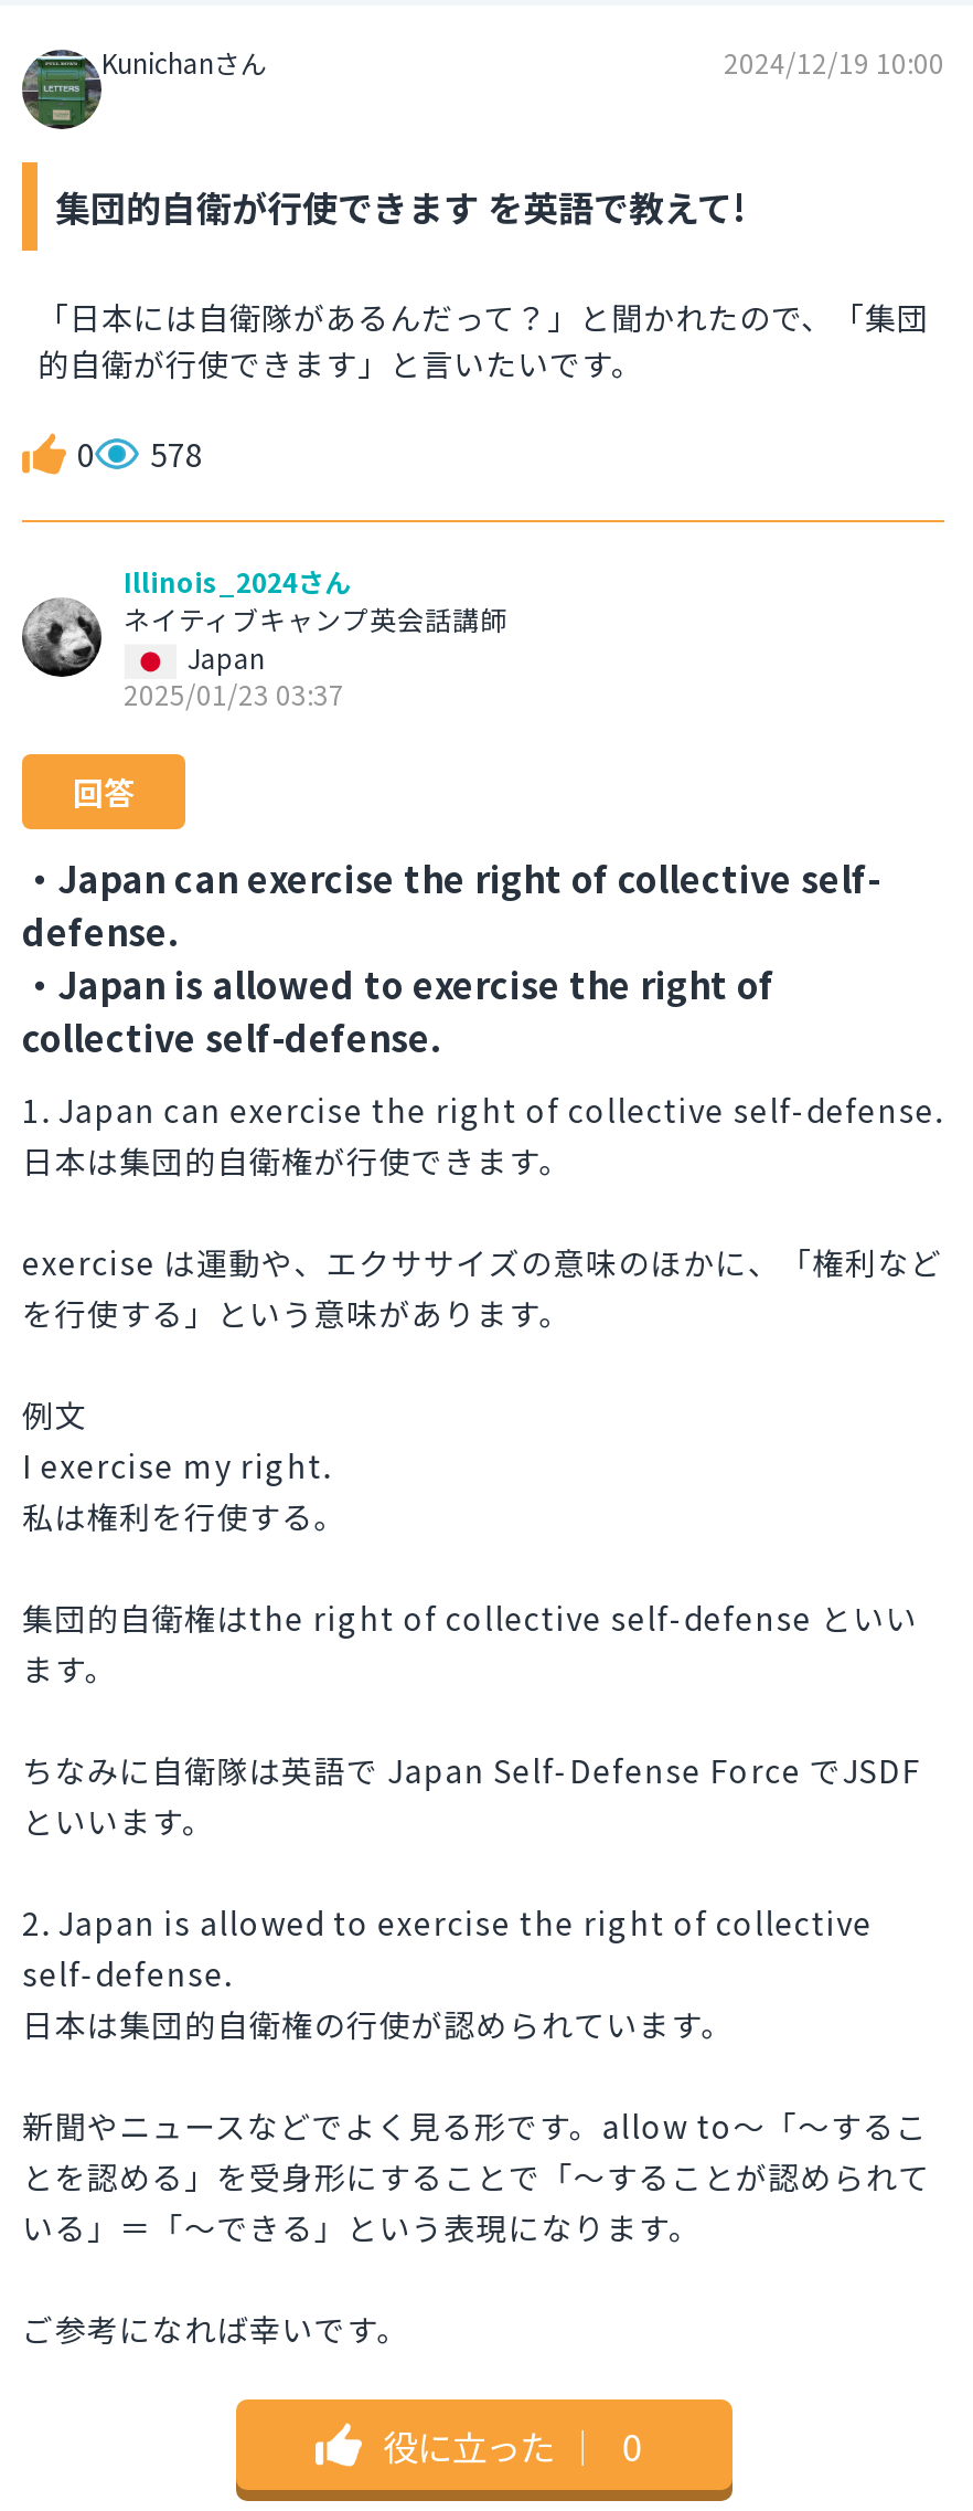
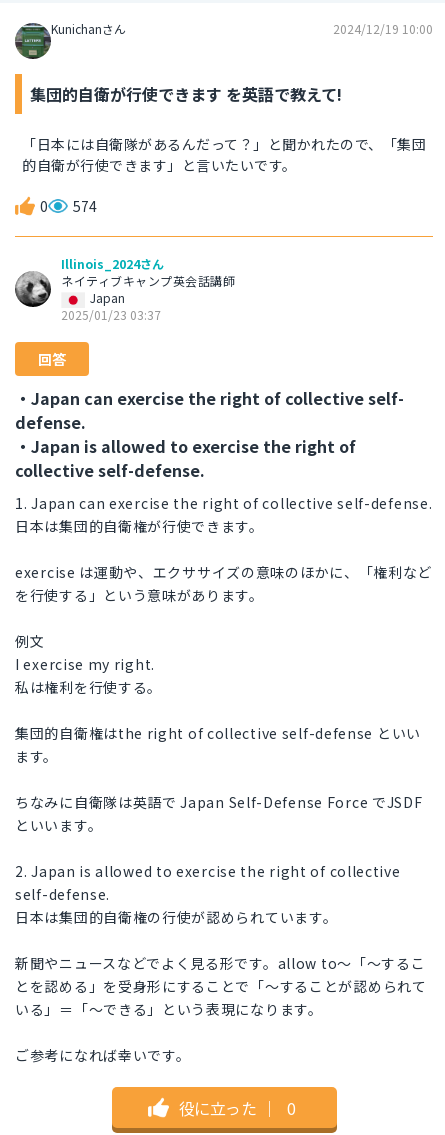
- 0 578
+ 0 574
